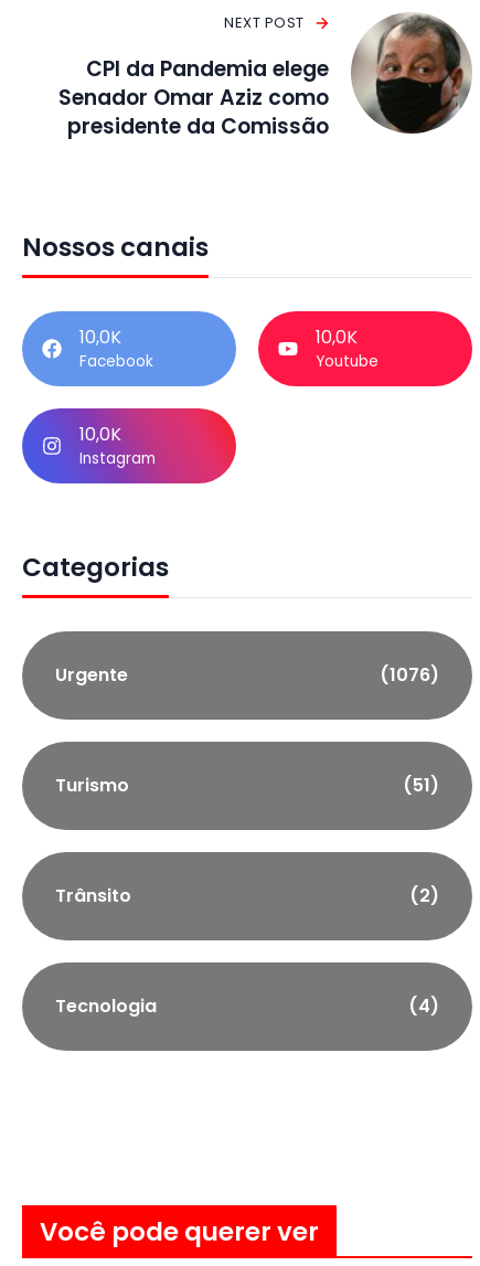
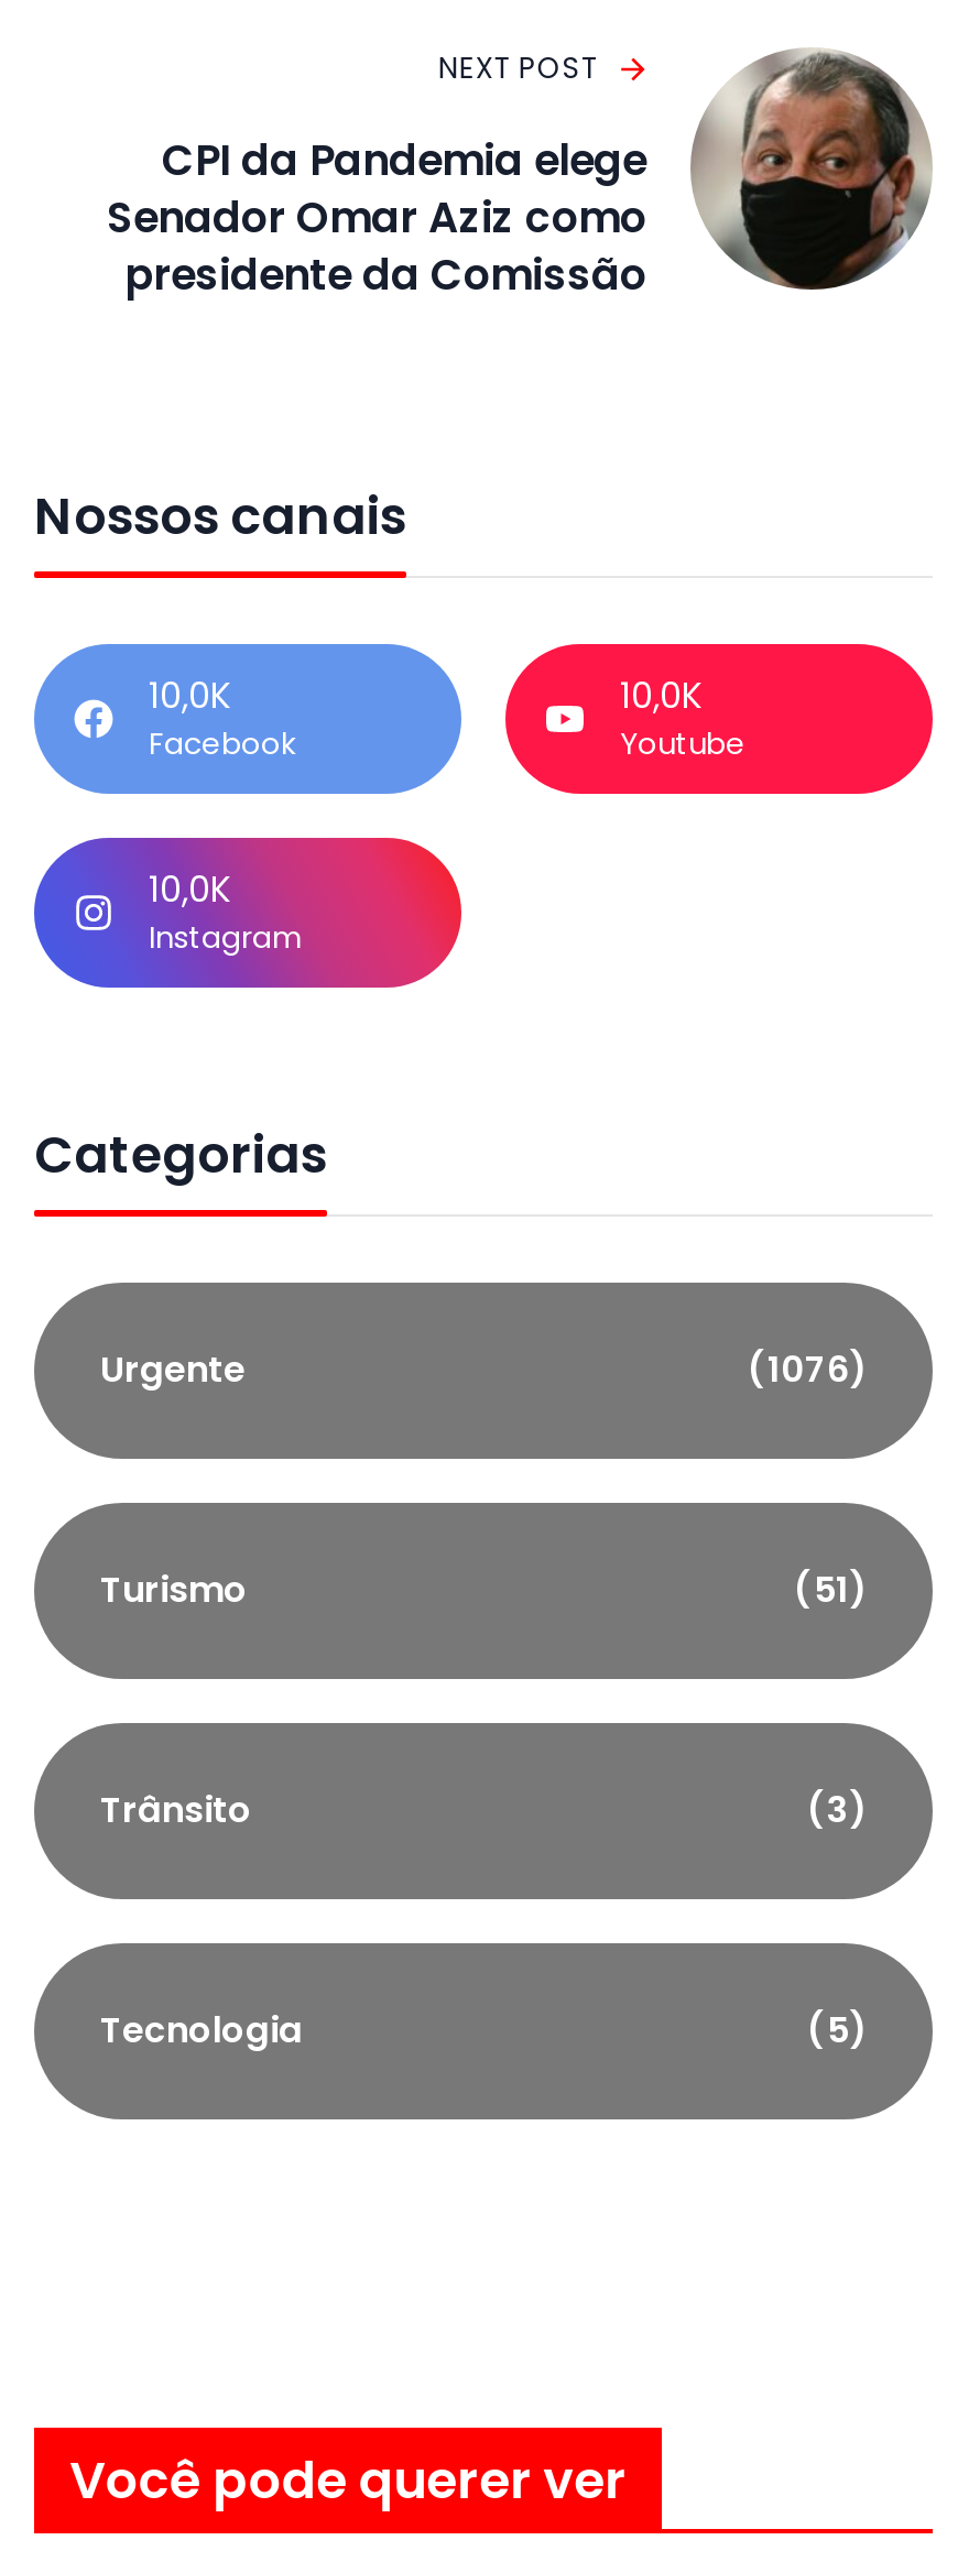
- (2)
+ (3)

- (4)
+ (5)
